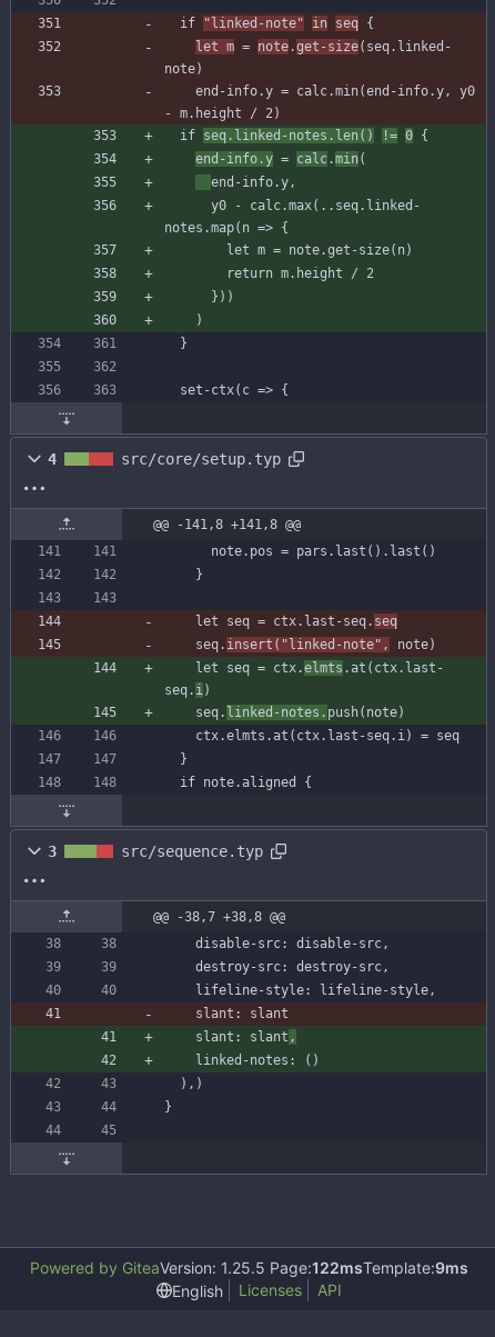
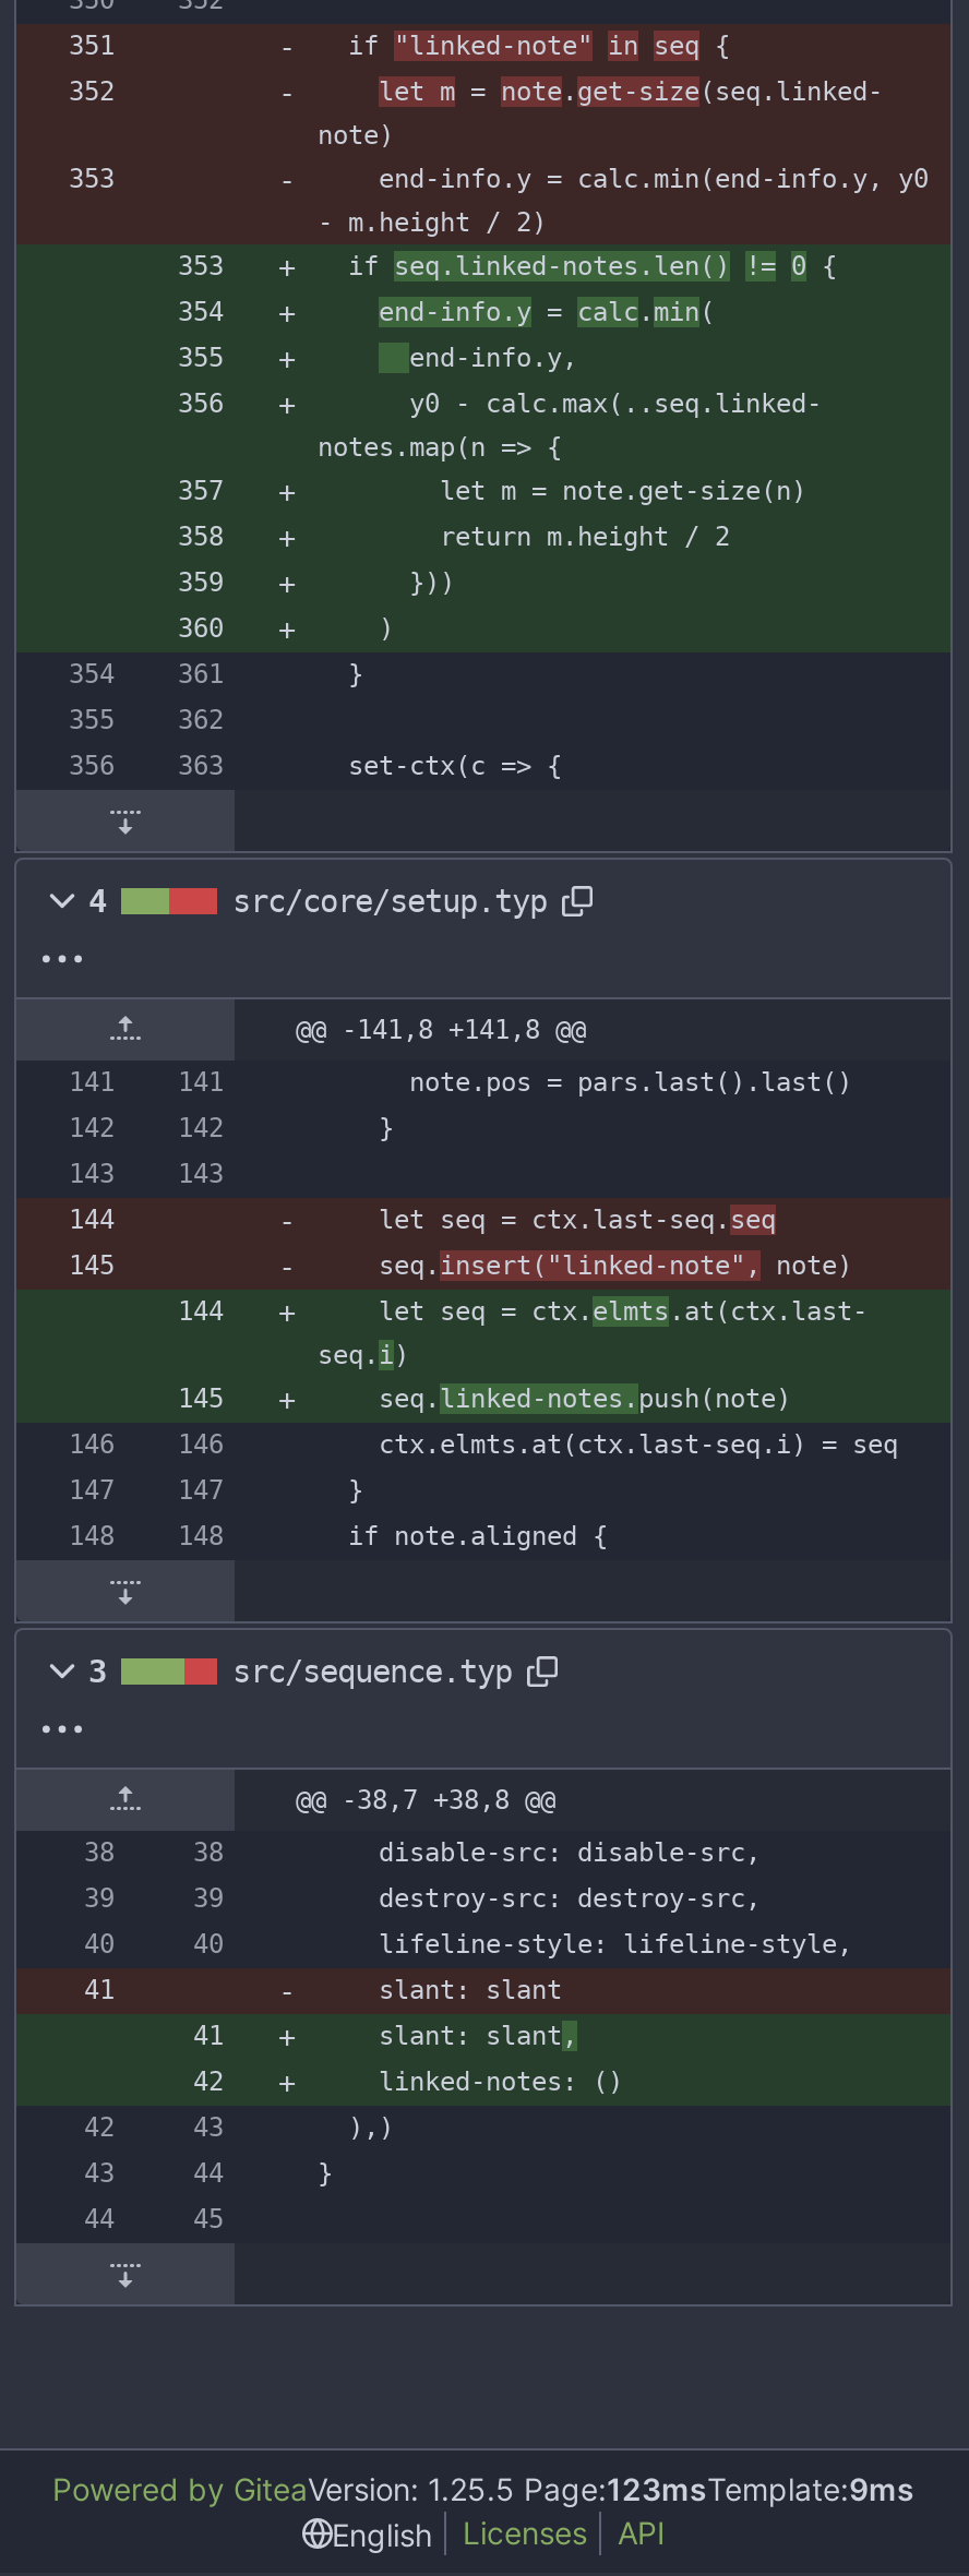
- Powered by GiteaVersion: 1.25.5 Page:122msTemplate:9ms
+ Powered by GiteaVersion: 1.25.5 Page:123msTemplate:9ms
